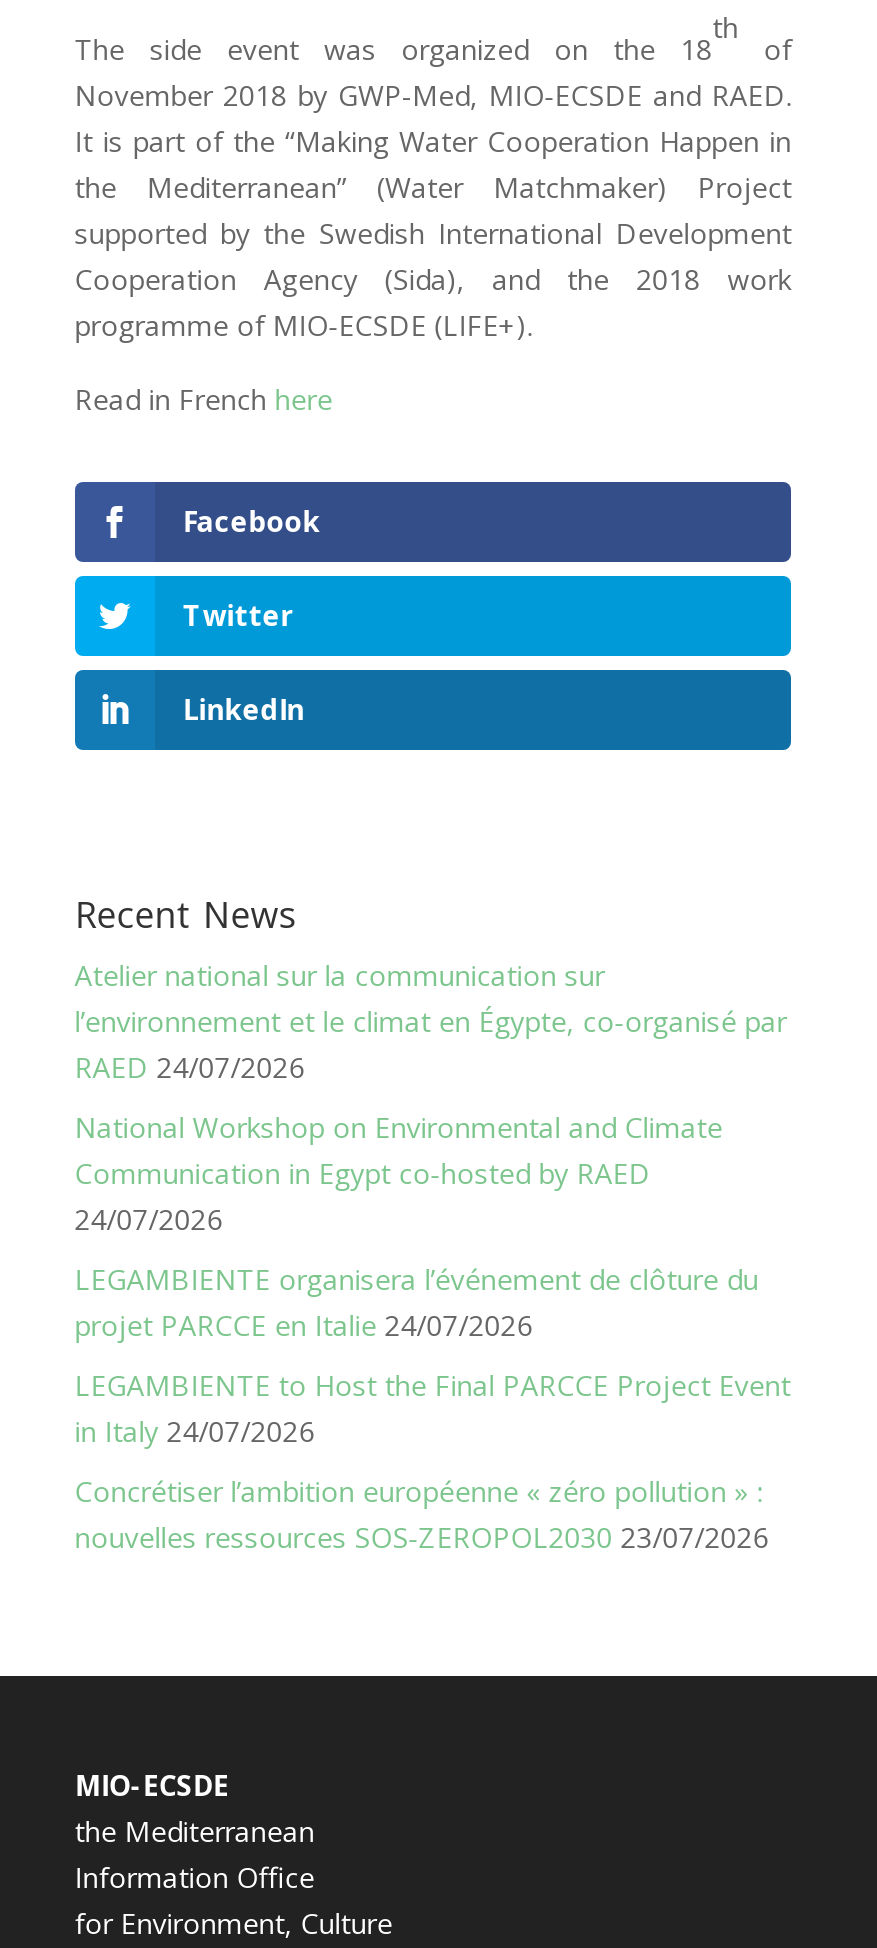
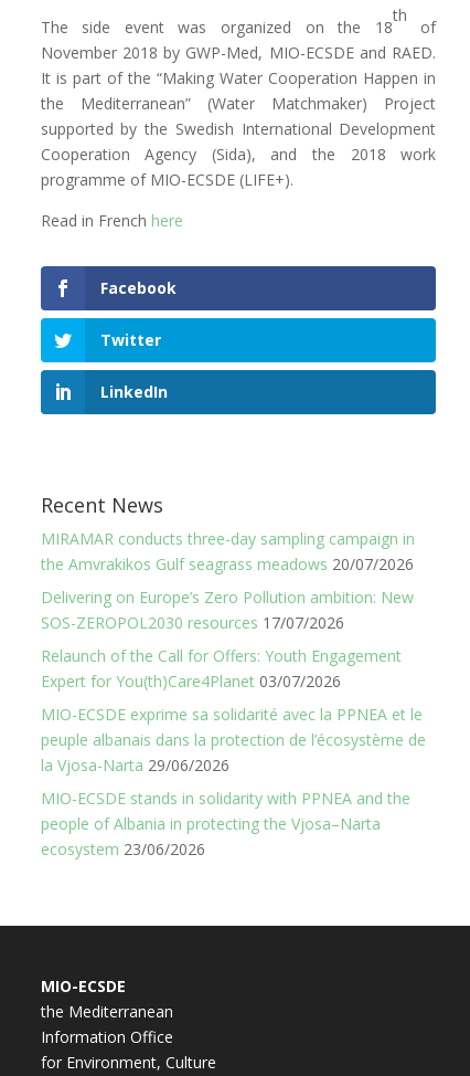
- Atelier national sur la communication sur
- l’environnement et le climat en Égypte, co-organisé par
- RAED 24/07/2026
+ MIRAMAR conducts three-day sampling campaign in
+ the Amvrakikos Gulf seagrass meadows 20/07/2026

- National Workshop on Environmental and Climate
- Communication in Egypt co-hosted by RAED
- 24/07/2026
+ Delivering on Europe’s Zero Pollution ambition: New
+ SOS-ZEROPOL2030 resources 17/07/2026

- LEGAMBIENTE organisera l’événement de clôture du
- projet PARCCE en Italie 24/07/2026
+ Relaunch of the Call for Offers: Youth Engagement
+ Expert for You(th)Care4Planet 03/07/2026

- LEGAMBIENTE to Host the Final PARCCE Project Event
- in Italy 24/07/2026
+ MIO-ECSDE exprime sa solidarité avec la PPNEA et le
+ peuple albanais dans la protection de l’écosystème de
+ la Vjosa-Narta 29/06/2026

- Concrétiser l’ambition européenne « zéro pollution » :
- nouvelles ressources SOS-ZEROPOL2030 23/07/2026
+ MIO-ECSDE stands in solidarity with PPNEA and the
+ people of Albania in protecting the Vjosa–Narta
+ ecosystem 23/06/2026
